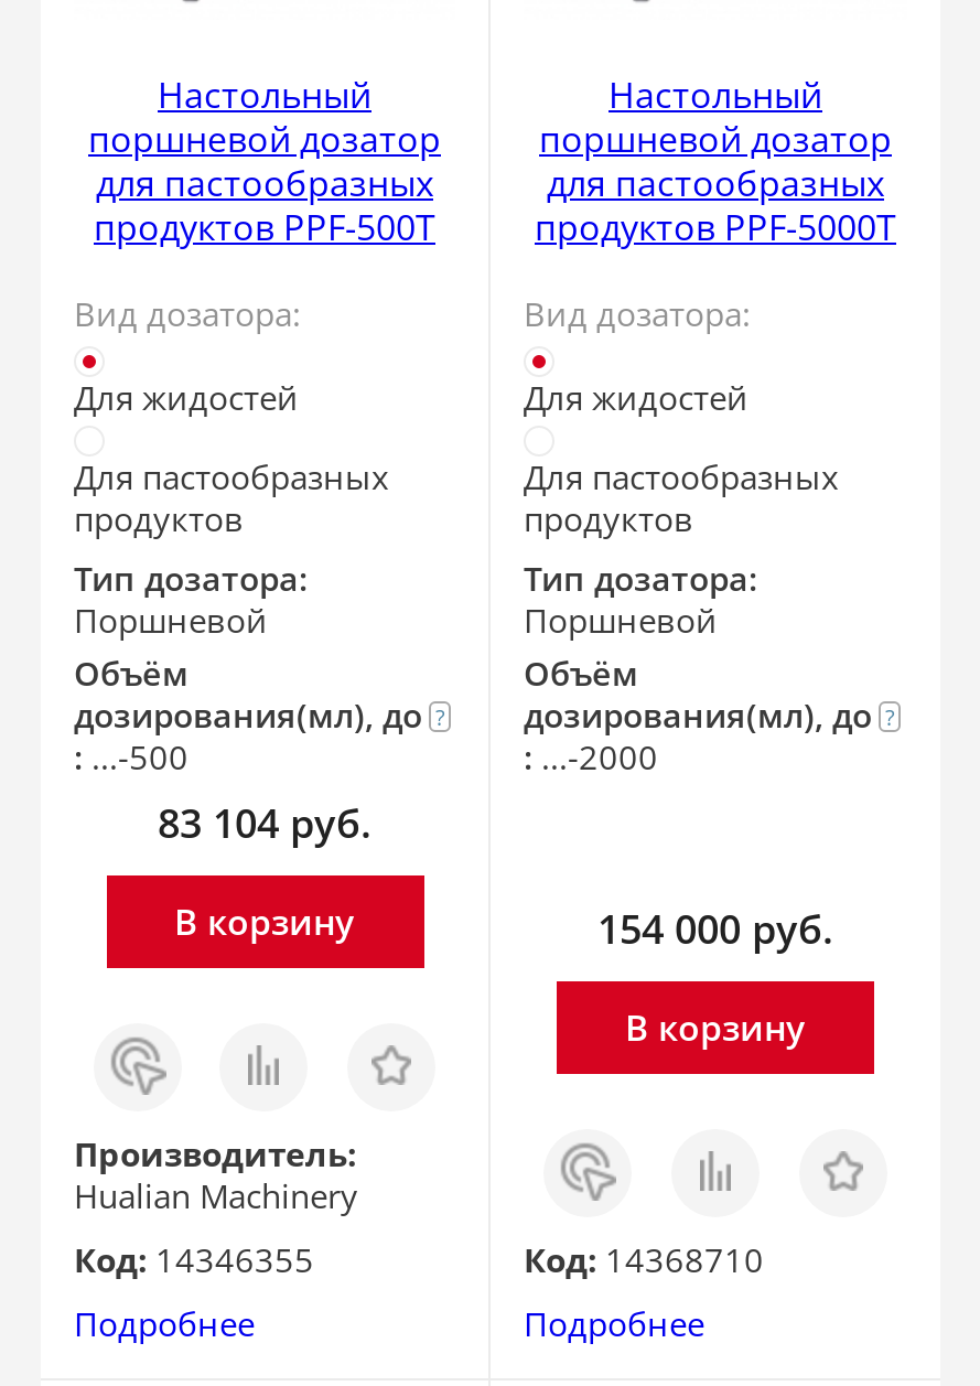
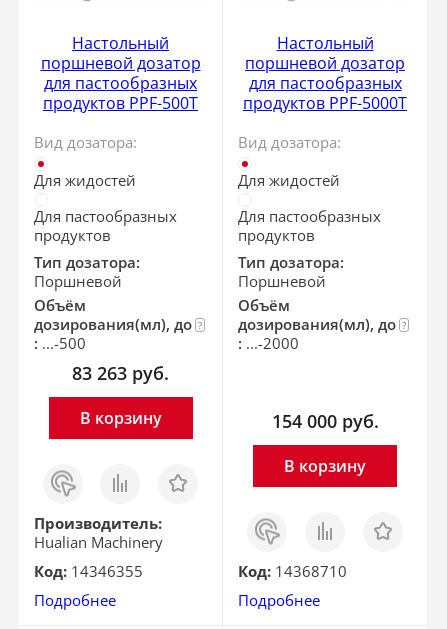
- 83 104 руб.
+ 83 263 руб.
